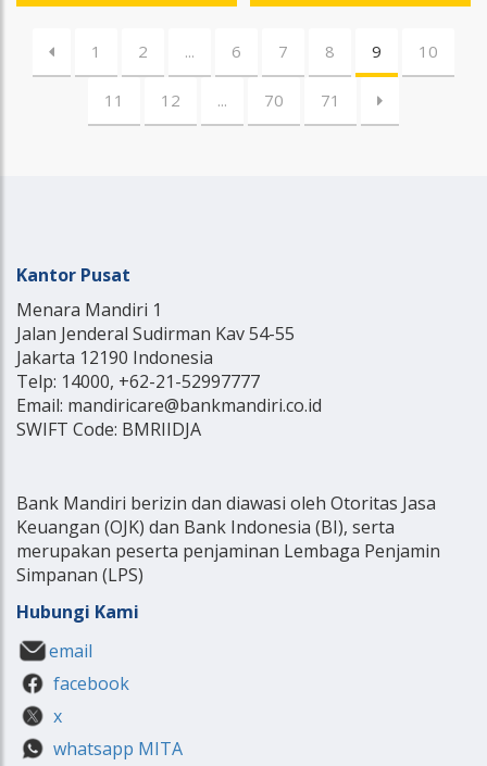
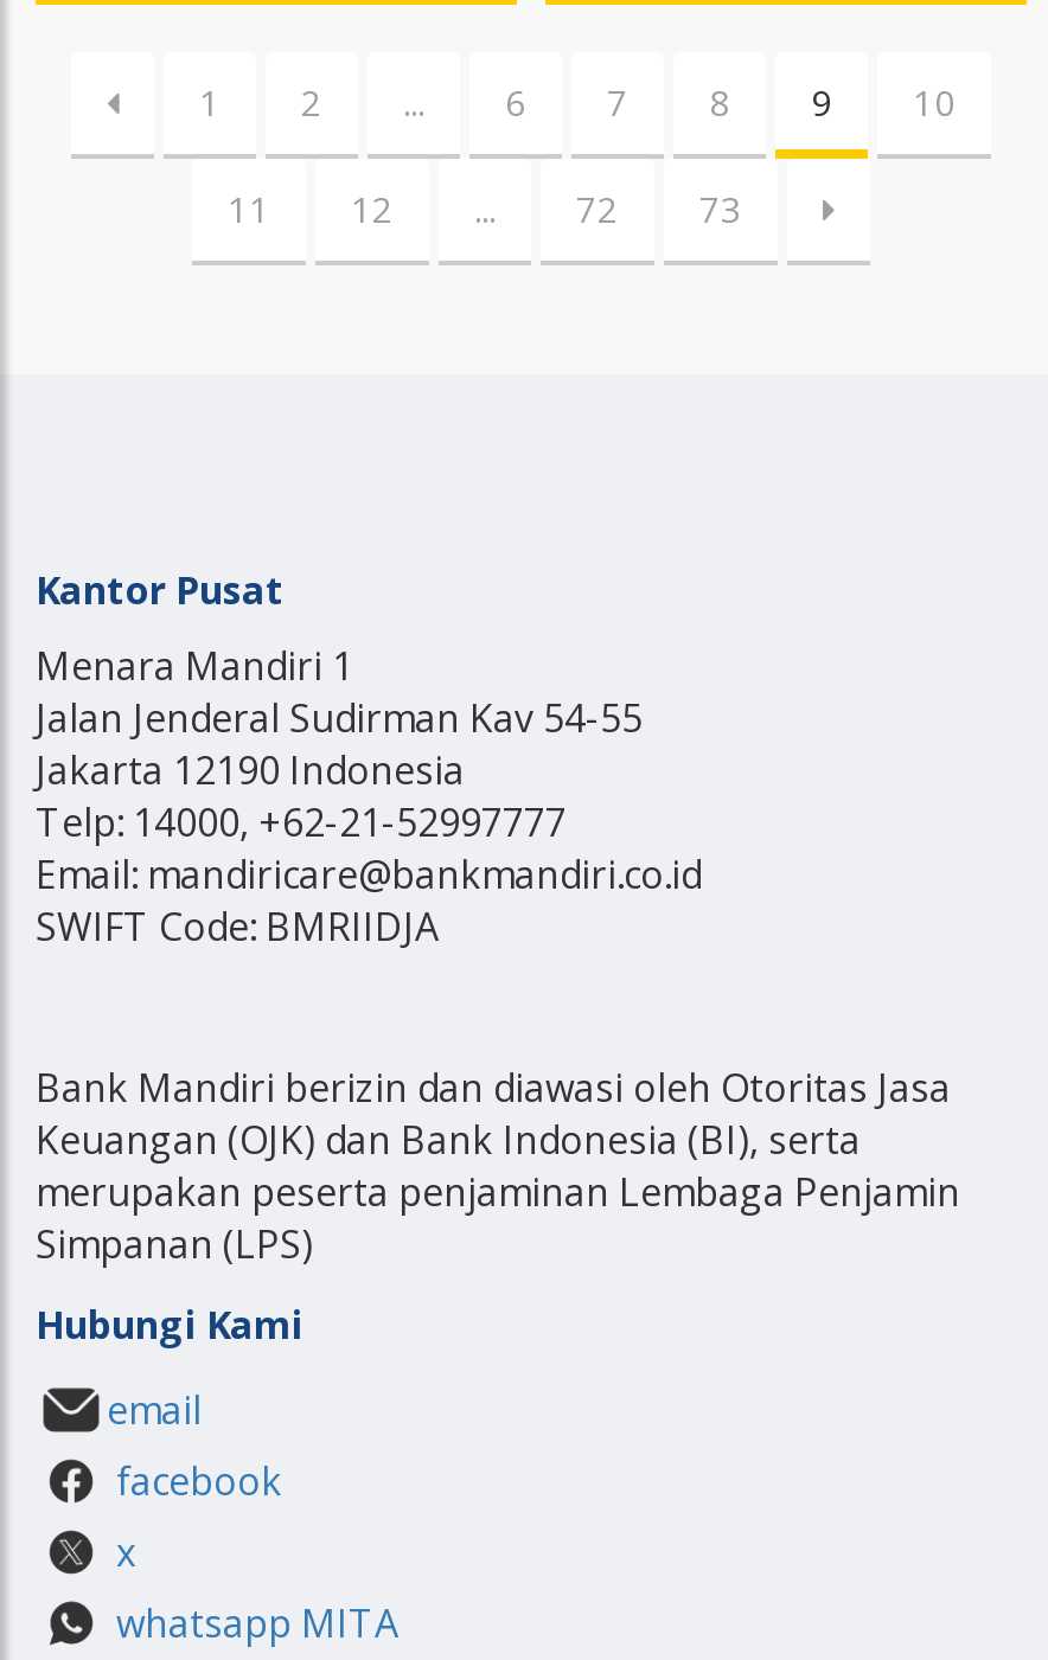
- 70
+ 72

- 71
+ 73
